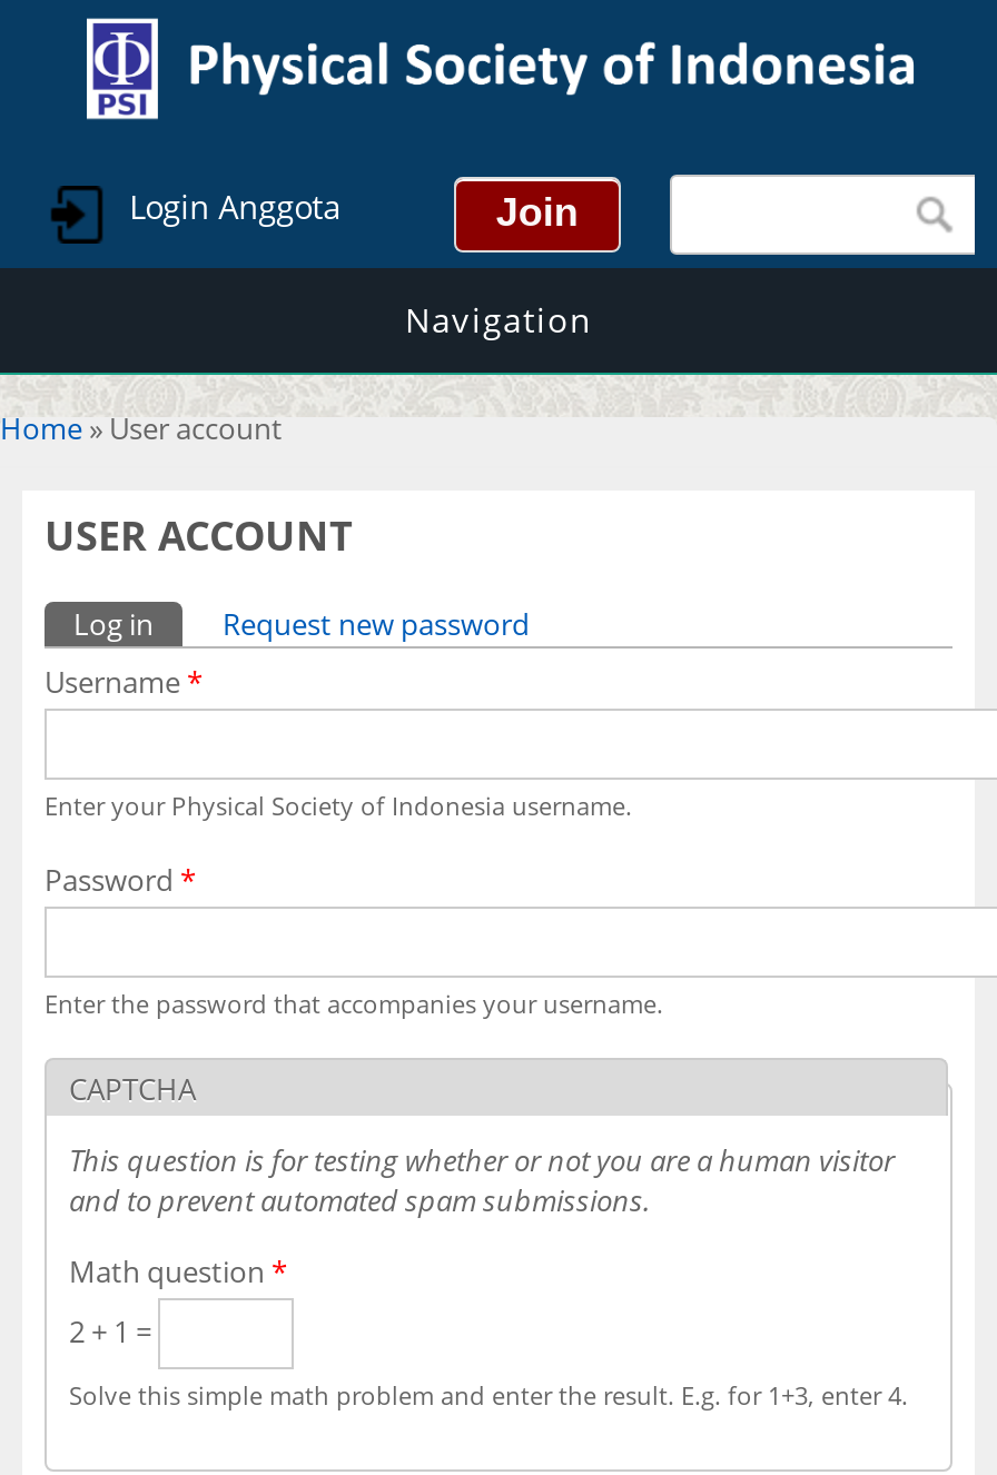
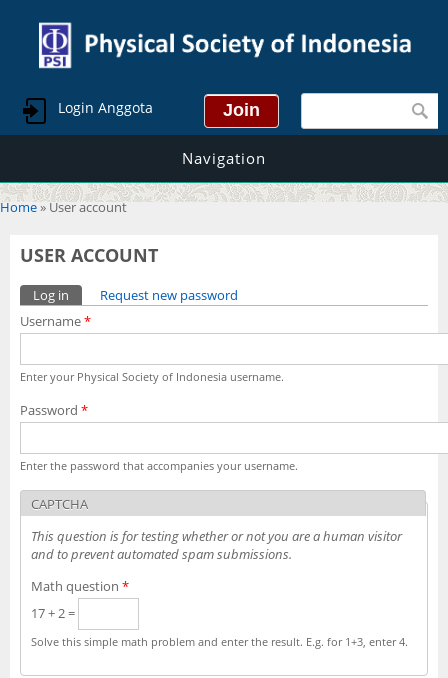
- 2 + 1 =
+ 17 + 2 =
